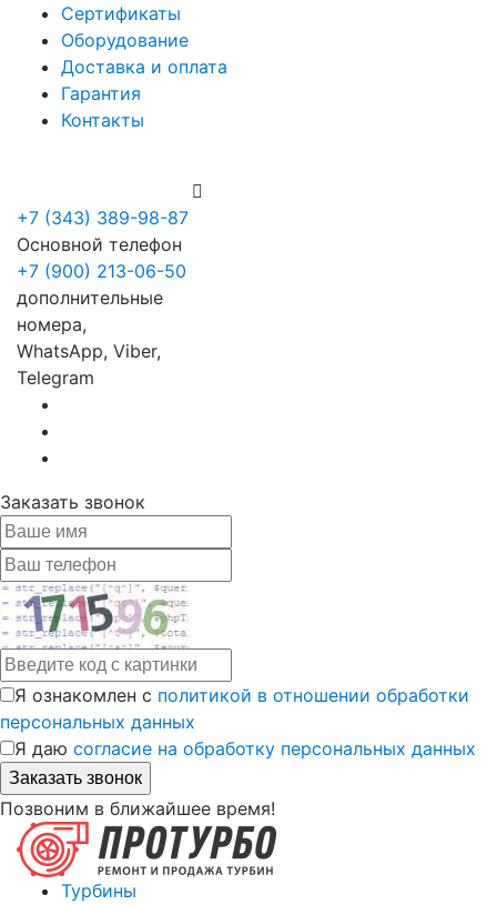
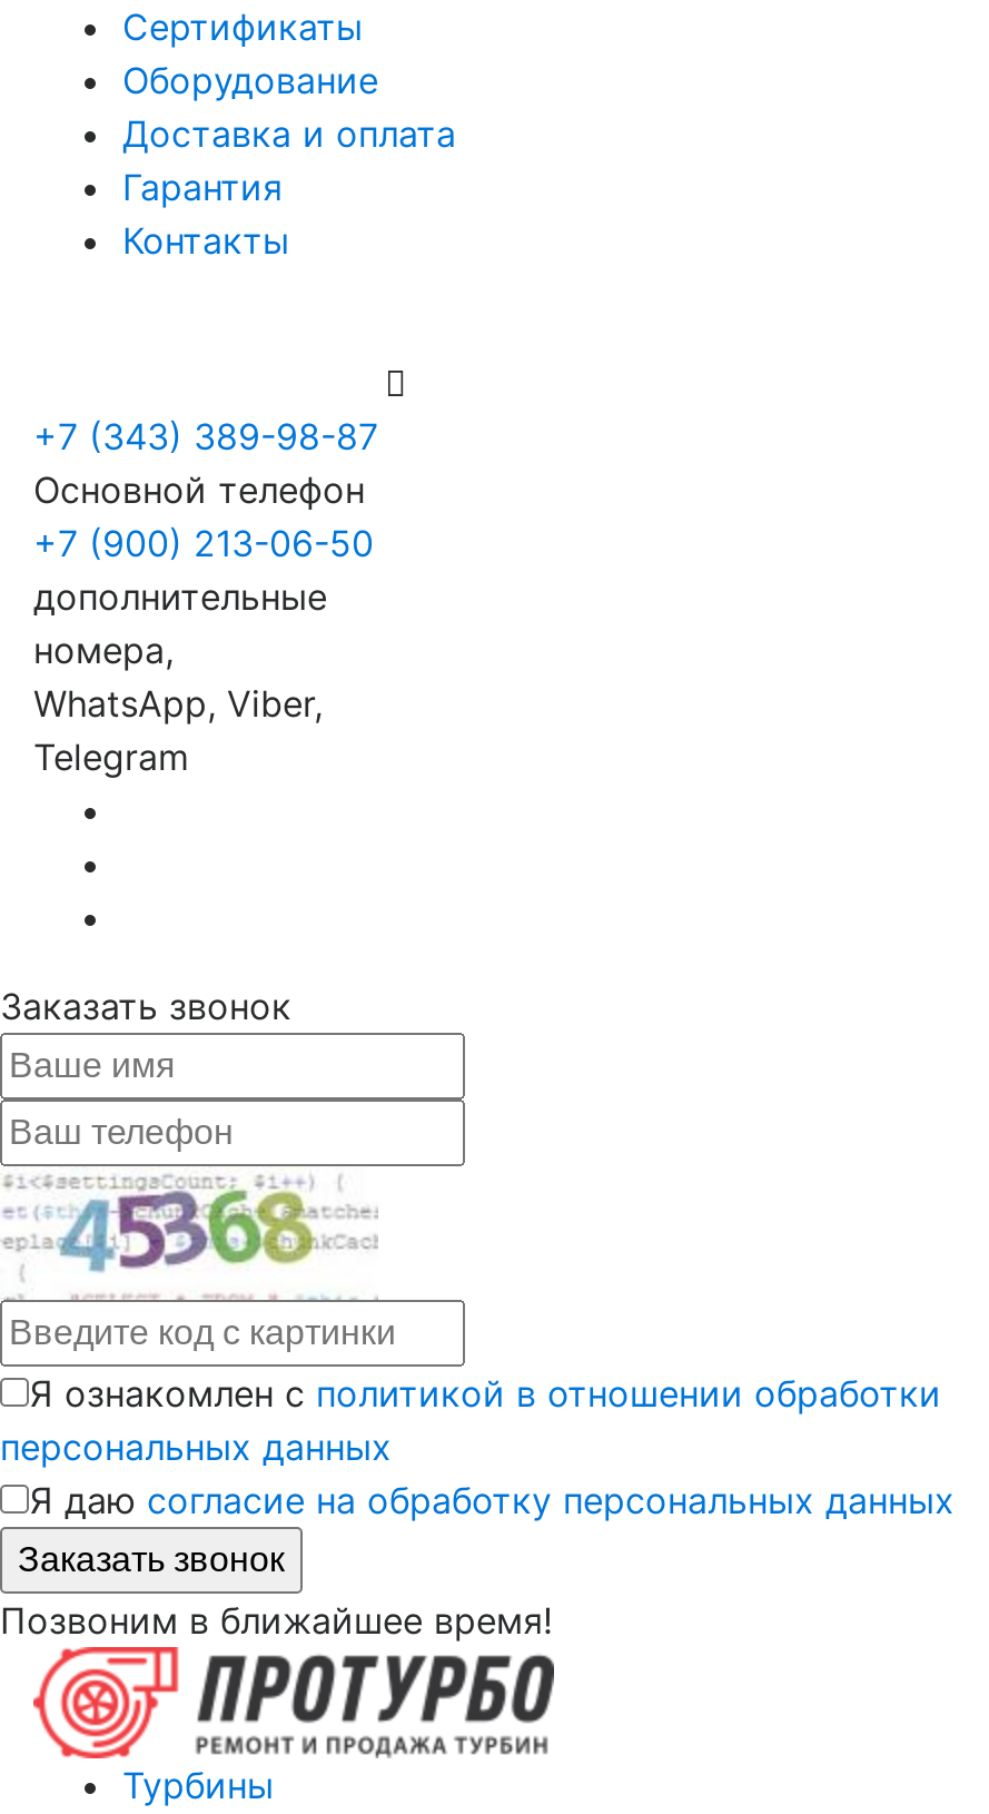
- [image]
+ [image]
